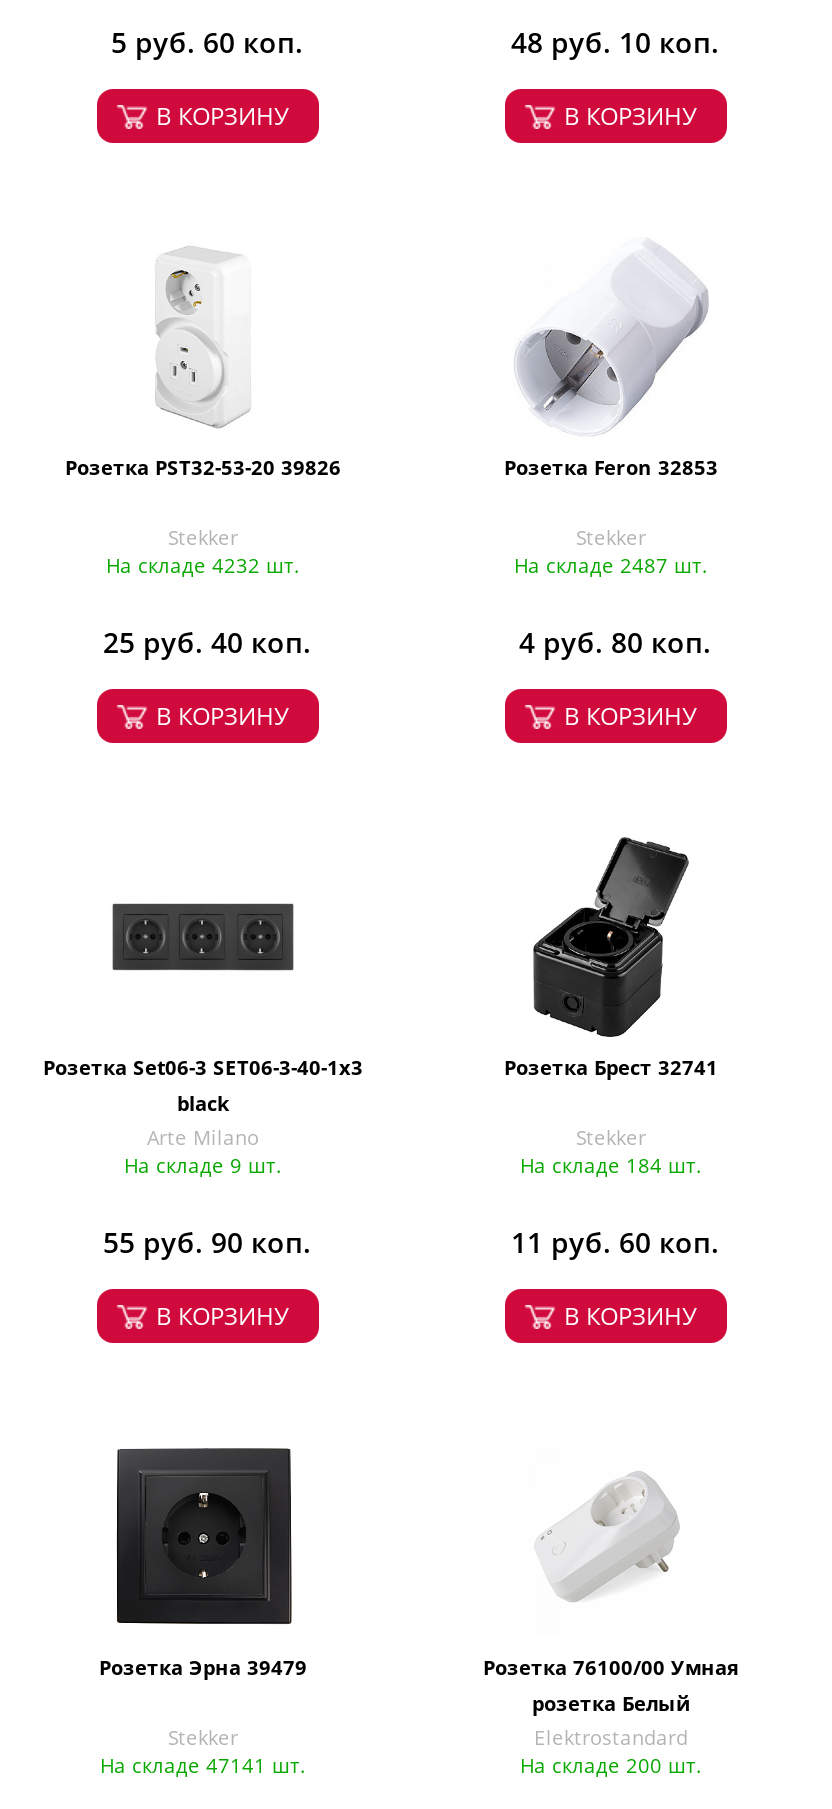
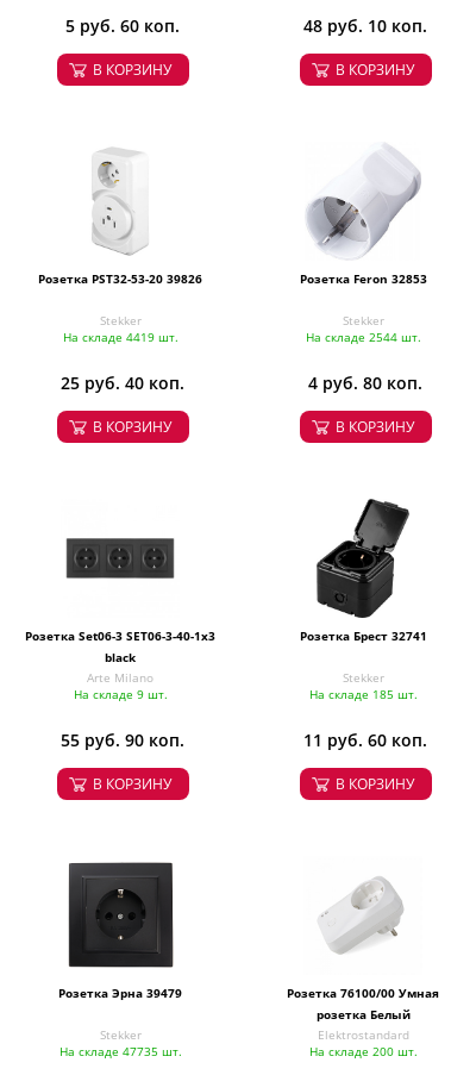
- На складе 4232 шт.
+ На складе 4419 шт.

- На складе 2487 шт.
+ На складе 2544 шт.

- На складе 184 шт.
+ На складе 185 шт.

- На складе 47141 шт.
+ На складе 47735 шт.
